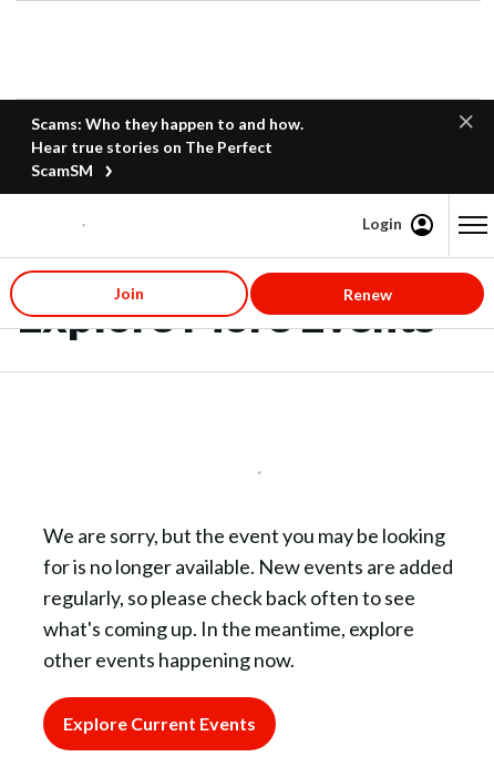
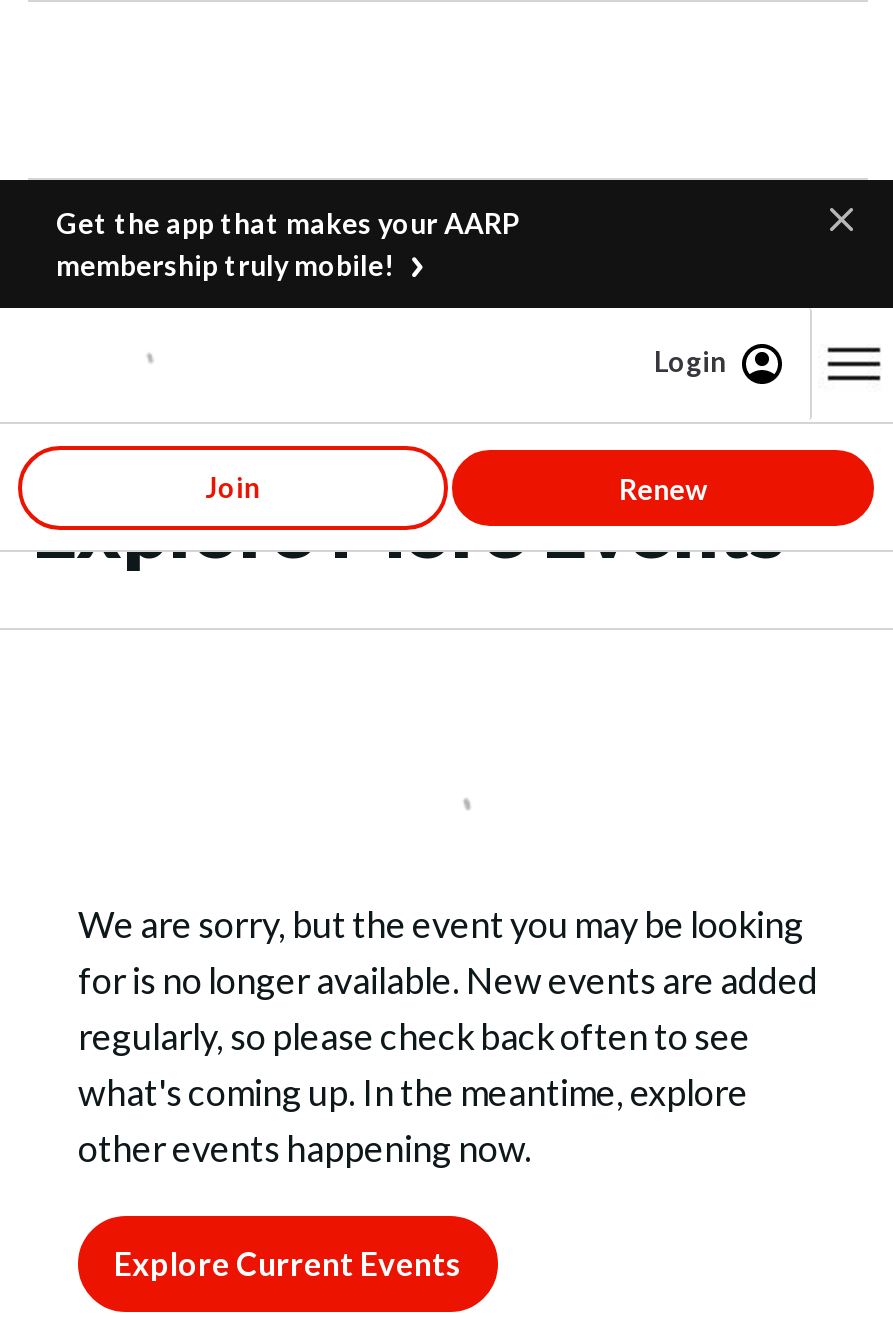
- Scams: Who they happen to and how.
- Hear true stories on The Perfect
- ScamSM
+ Get the app that makes your AARP
+ membership truly mobile!
